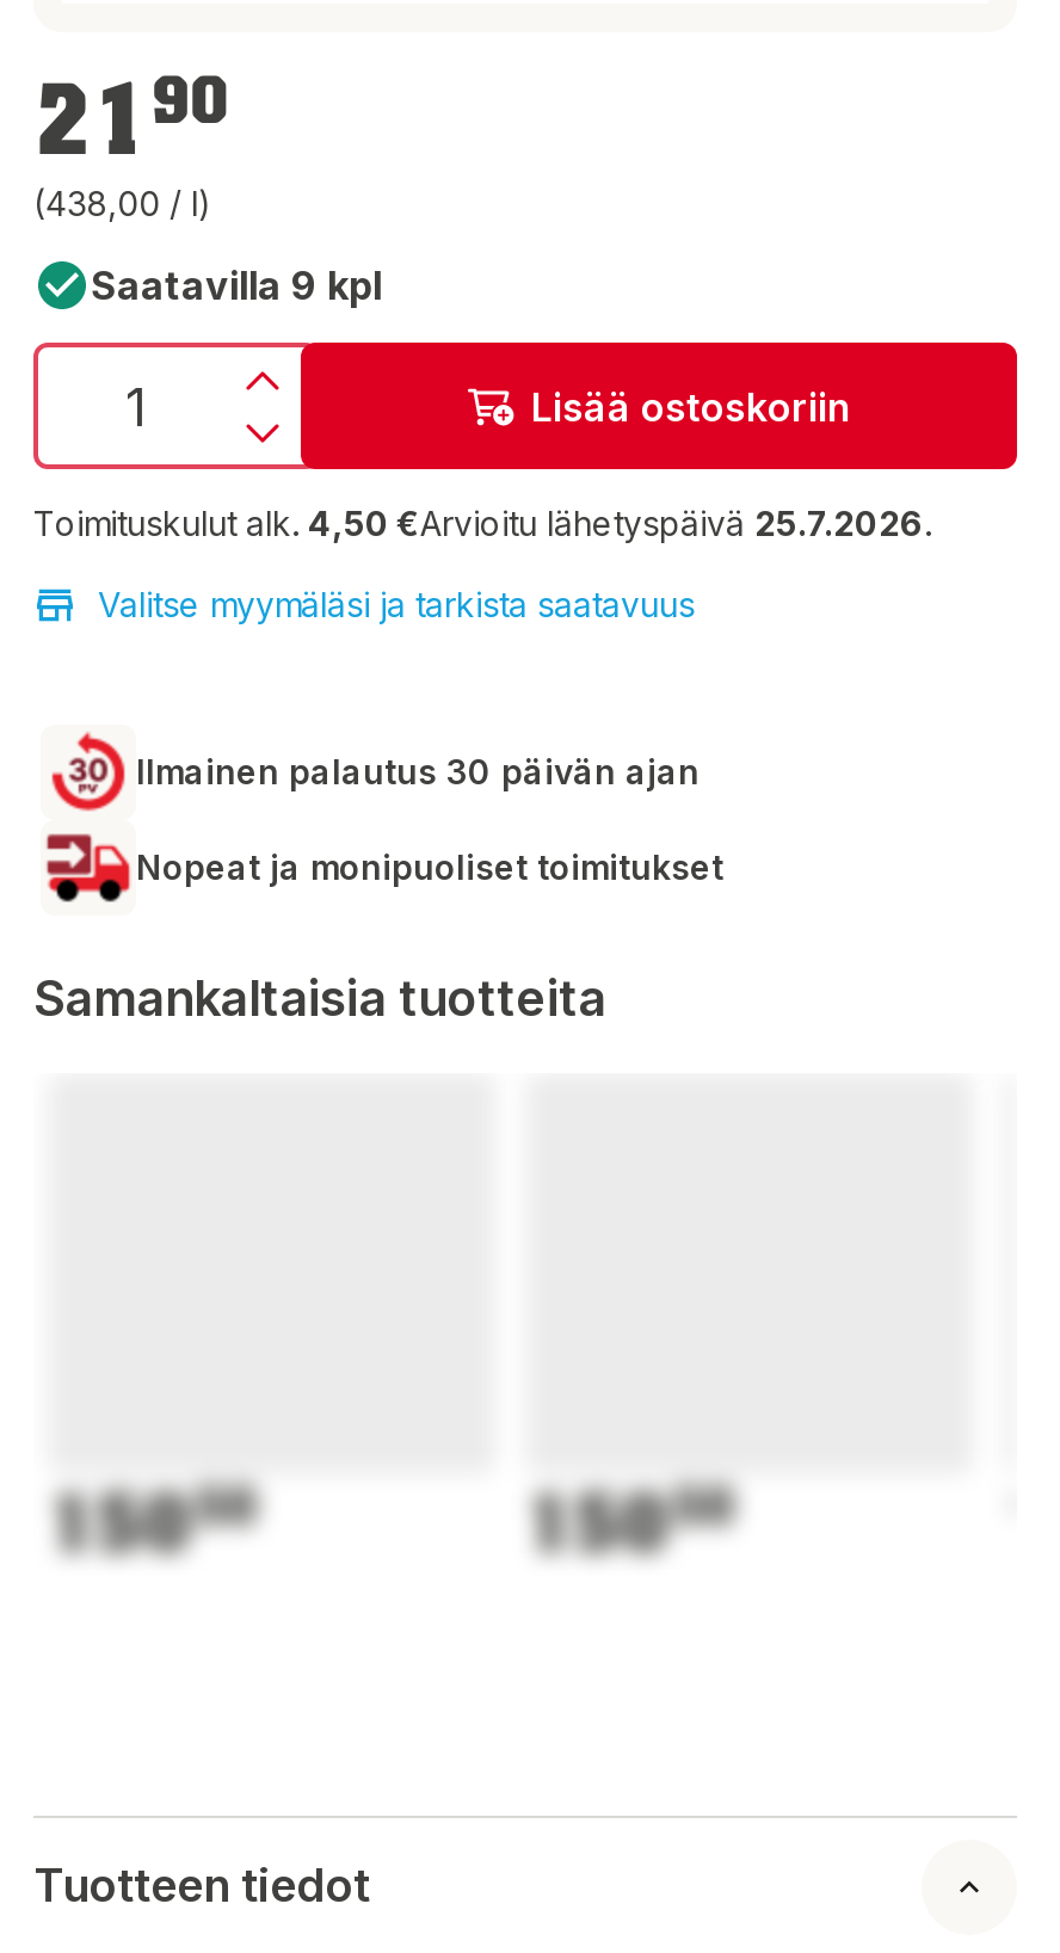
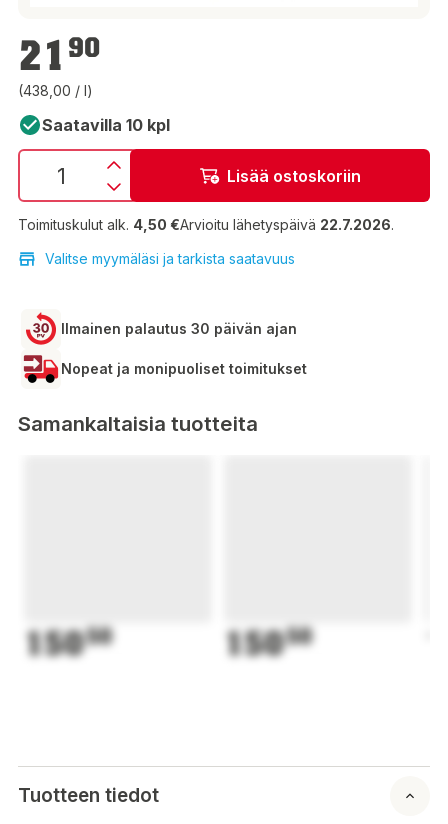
- Saatavilla 9 kpl
+ Saatavilla 10 kpl

- Toimituskulut alk. 4,50 €Arvioitu lähetyspäivä 25.7.2026.
+ Toimituskulut alk. 4,50 €Arvioitu lähetyspäivä 22.7.2026.
